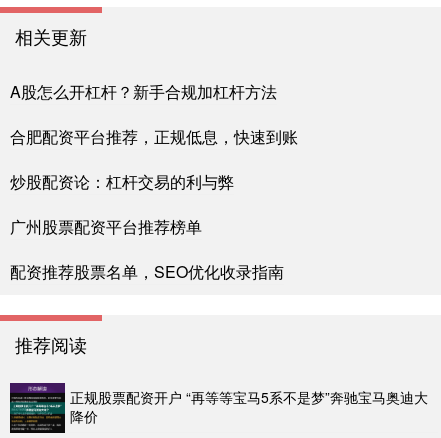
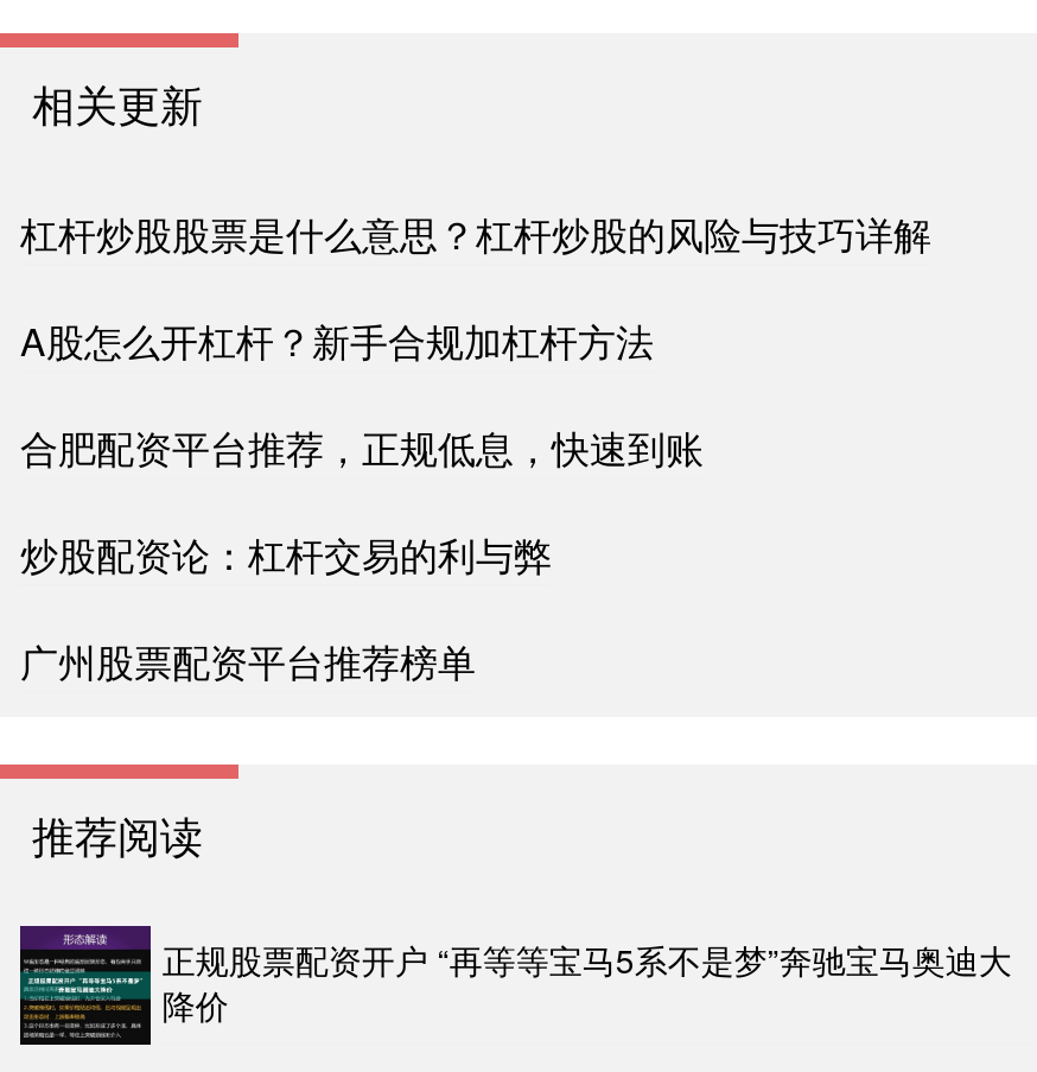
+ 杠杆炒股股票是什么意思？杠杆炒股的风险与技巧详解

moved down: A股怎么开杠杆？新手合规加杠杆方法 | 合肥配资平台推荐，正规低息，快速到账 | 炒股配资论：杠杆交易的利与弊 | 广州股票配资平台推荐榜单

- 配资推荐股票名单，SEO优化收录指南
